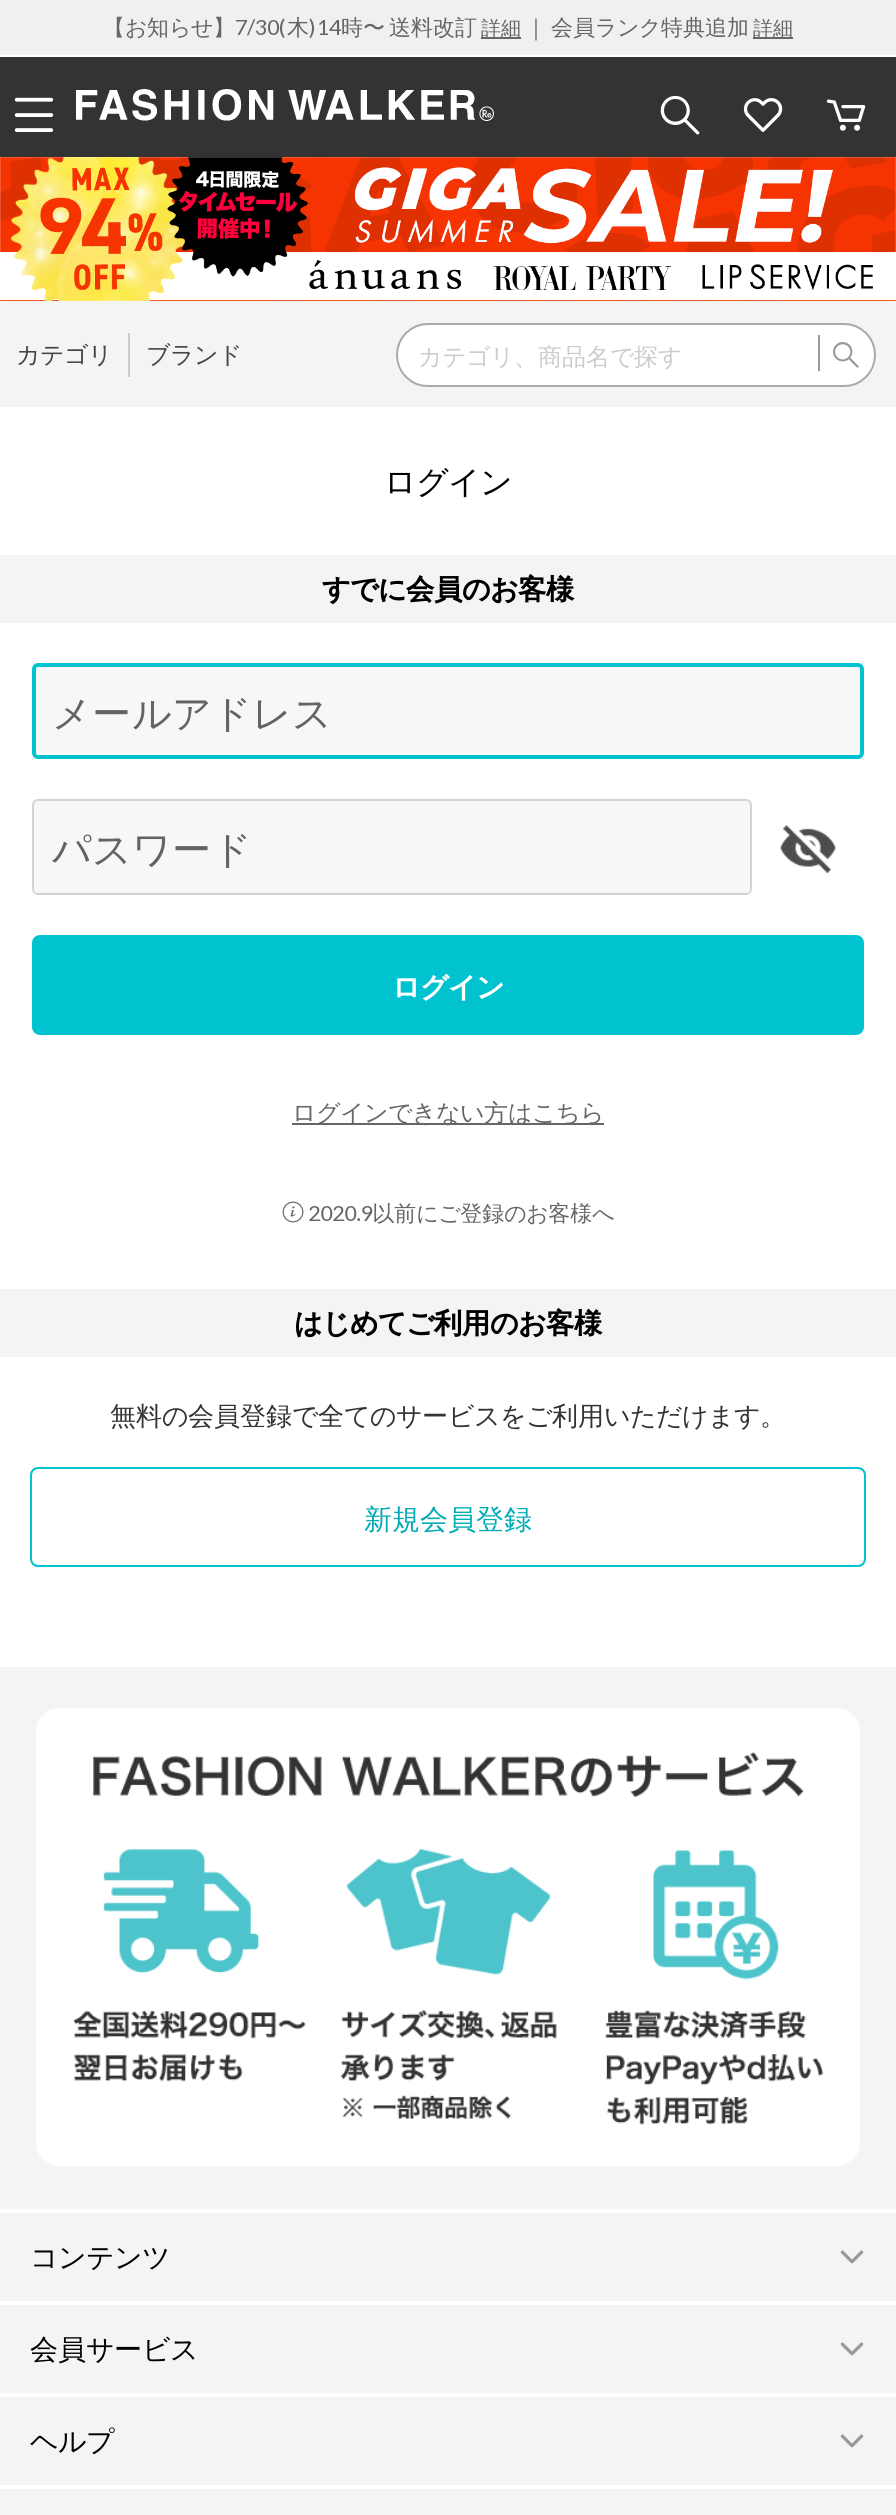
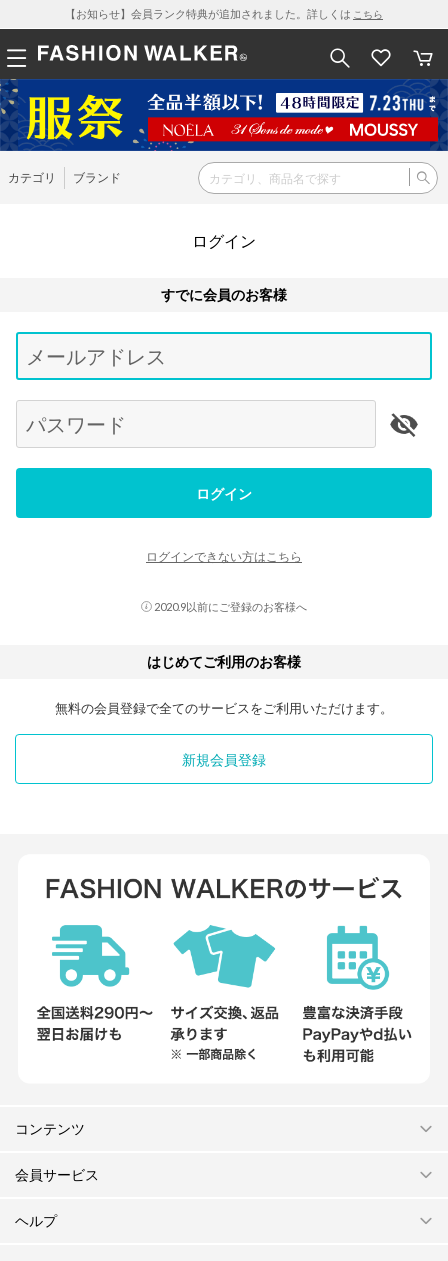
- 【お知らせ】7/30(木)14時〜 送料改訂詳細｜ 会員ランク特典追加詳細
+ 【お知らせ】会員ランク特典が追加されました。詳しくはこちら

- [image]
+ [image]
